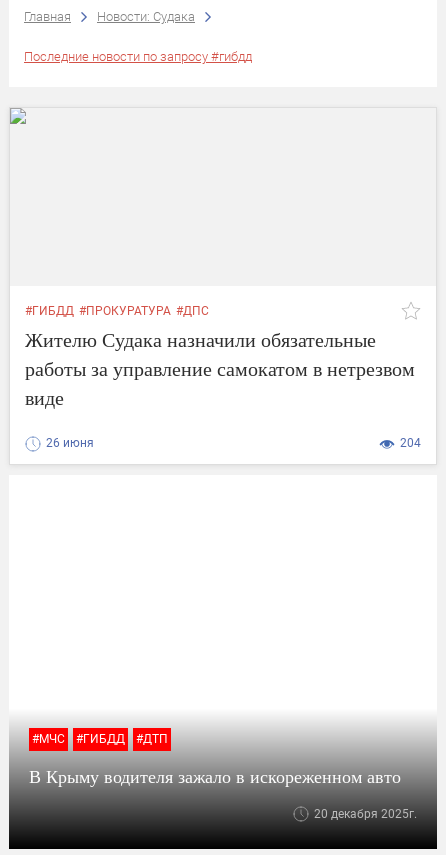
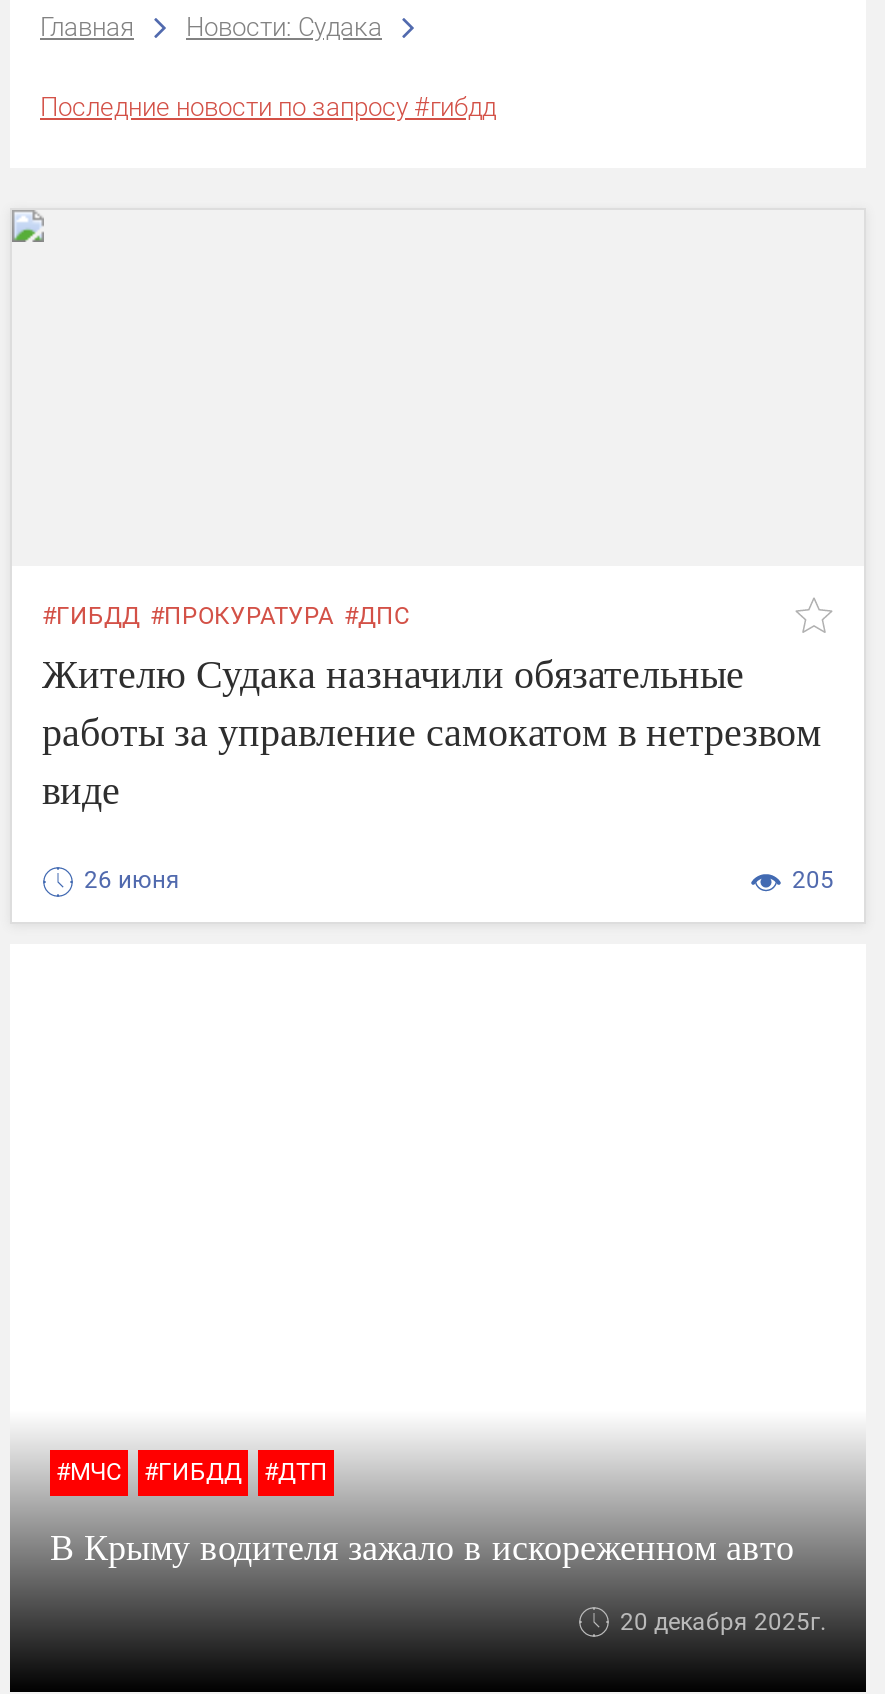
- 204
+ 205
